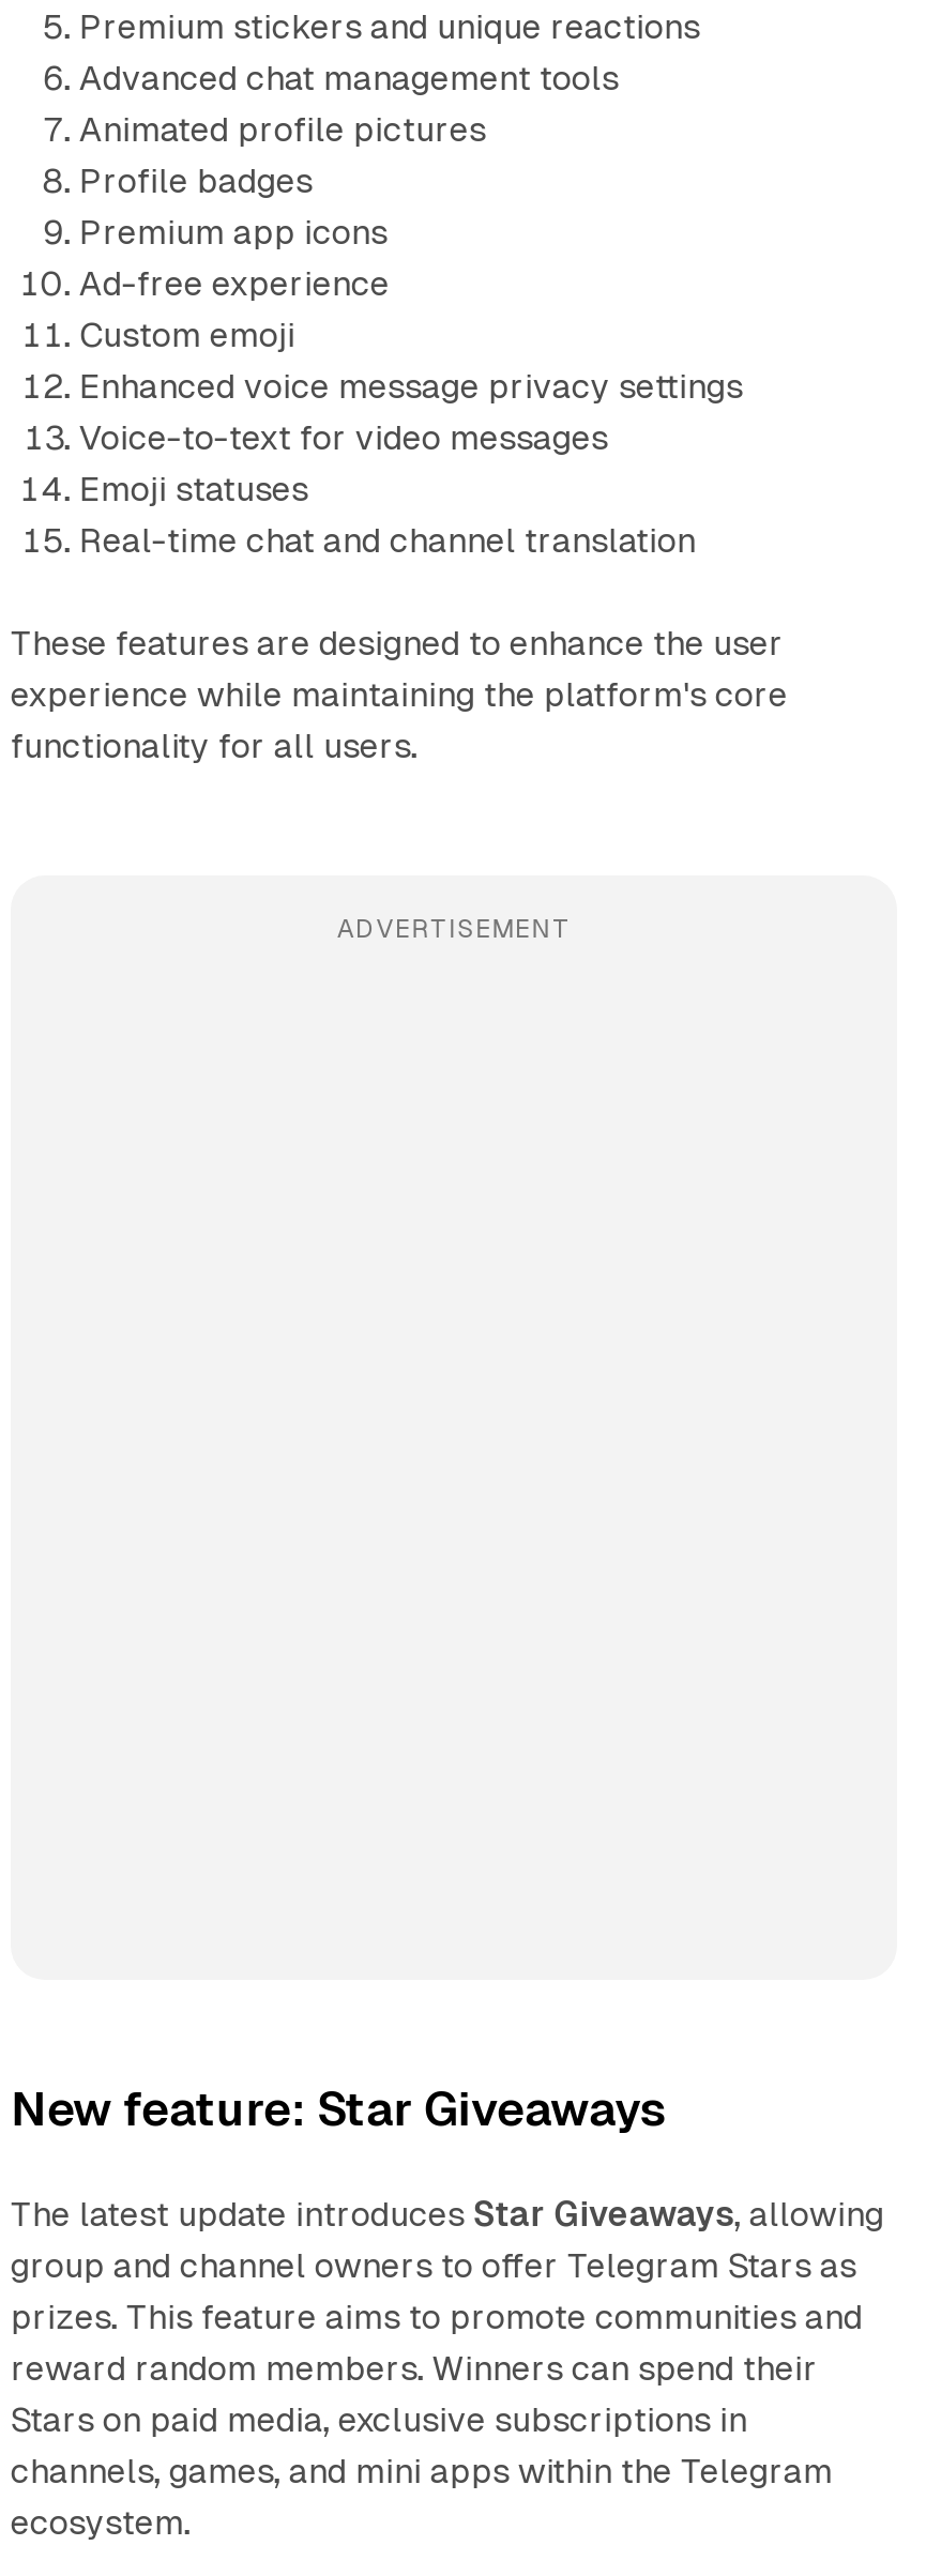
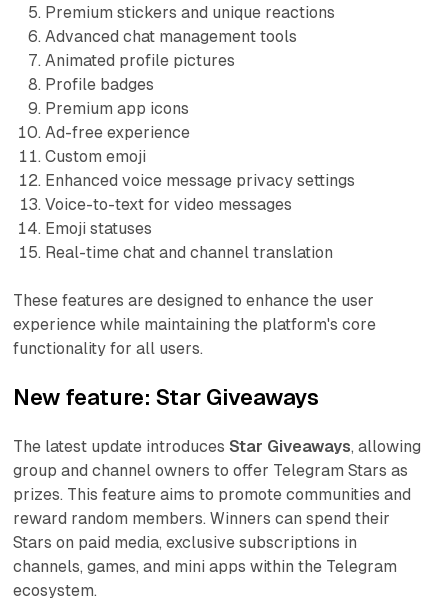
- ADVERTISEMENT
